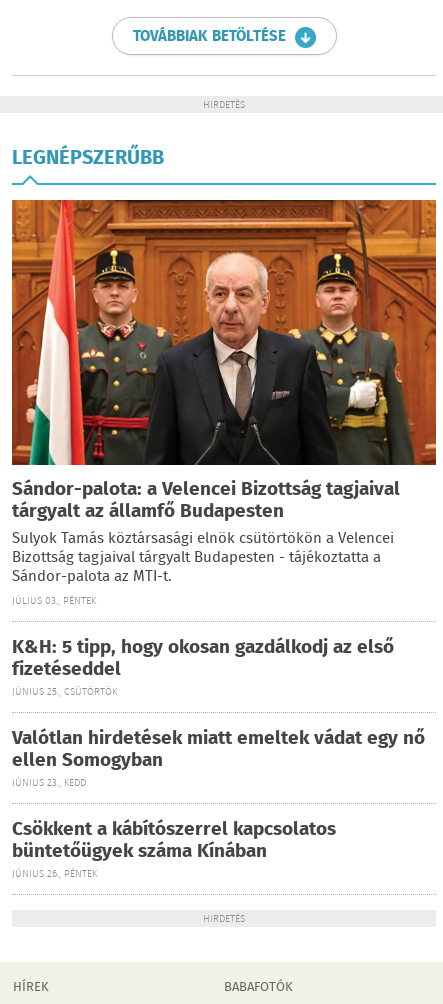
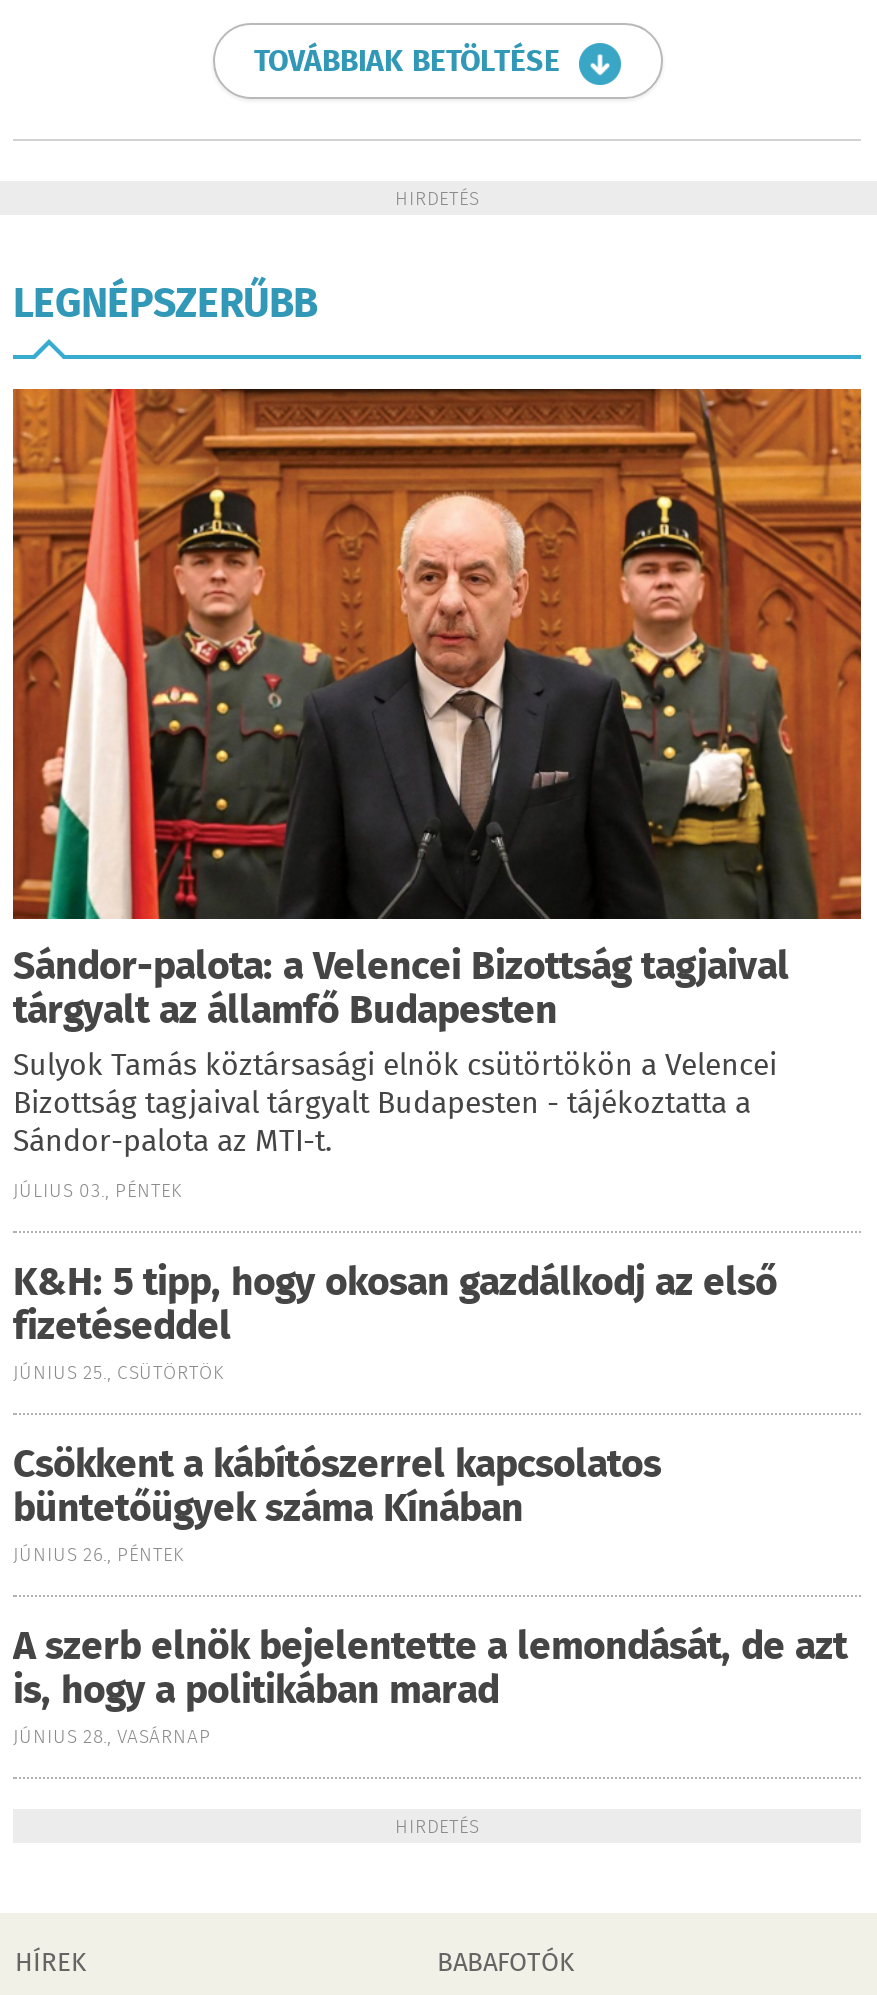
- Valótlan hirdetések miatt emeltek vádat egy nő
- ellen Somogyban
- JÚNIUS 23., KEDD

moved up: Csökkent a kábítószerrel kapcsolatos | büntetőügyek száma Kínában | JÚNIUS 26., PÉNTEK

+ A szerb elnök bejelentette a lemondását, de azt
+ is, hogy a politikában marad
+ JÚNIUS 28., VASÁRNAP
